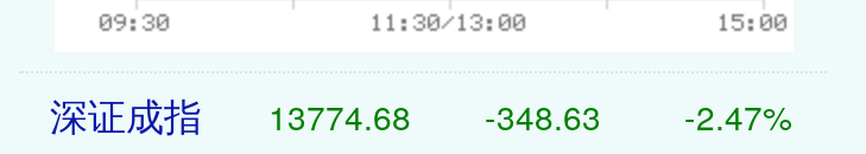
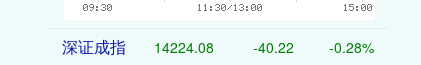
- 13774.68
+ 14224.08

- -348.63
+ -40.22

- -2.47%
+ -0.28%
